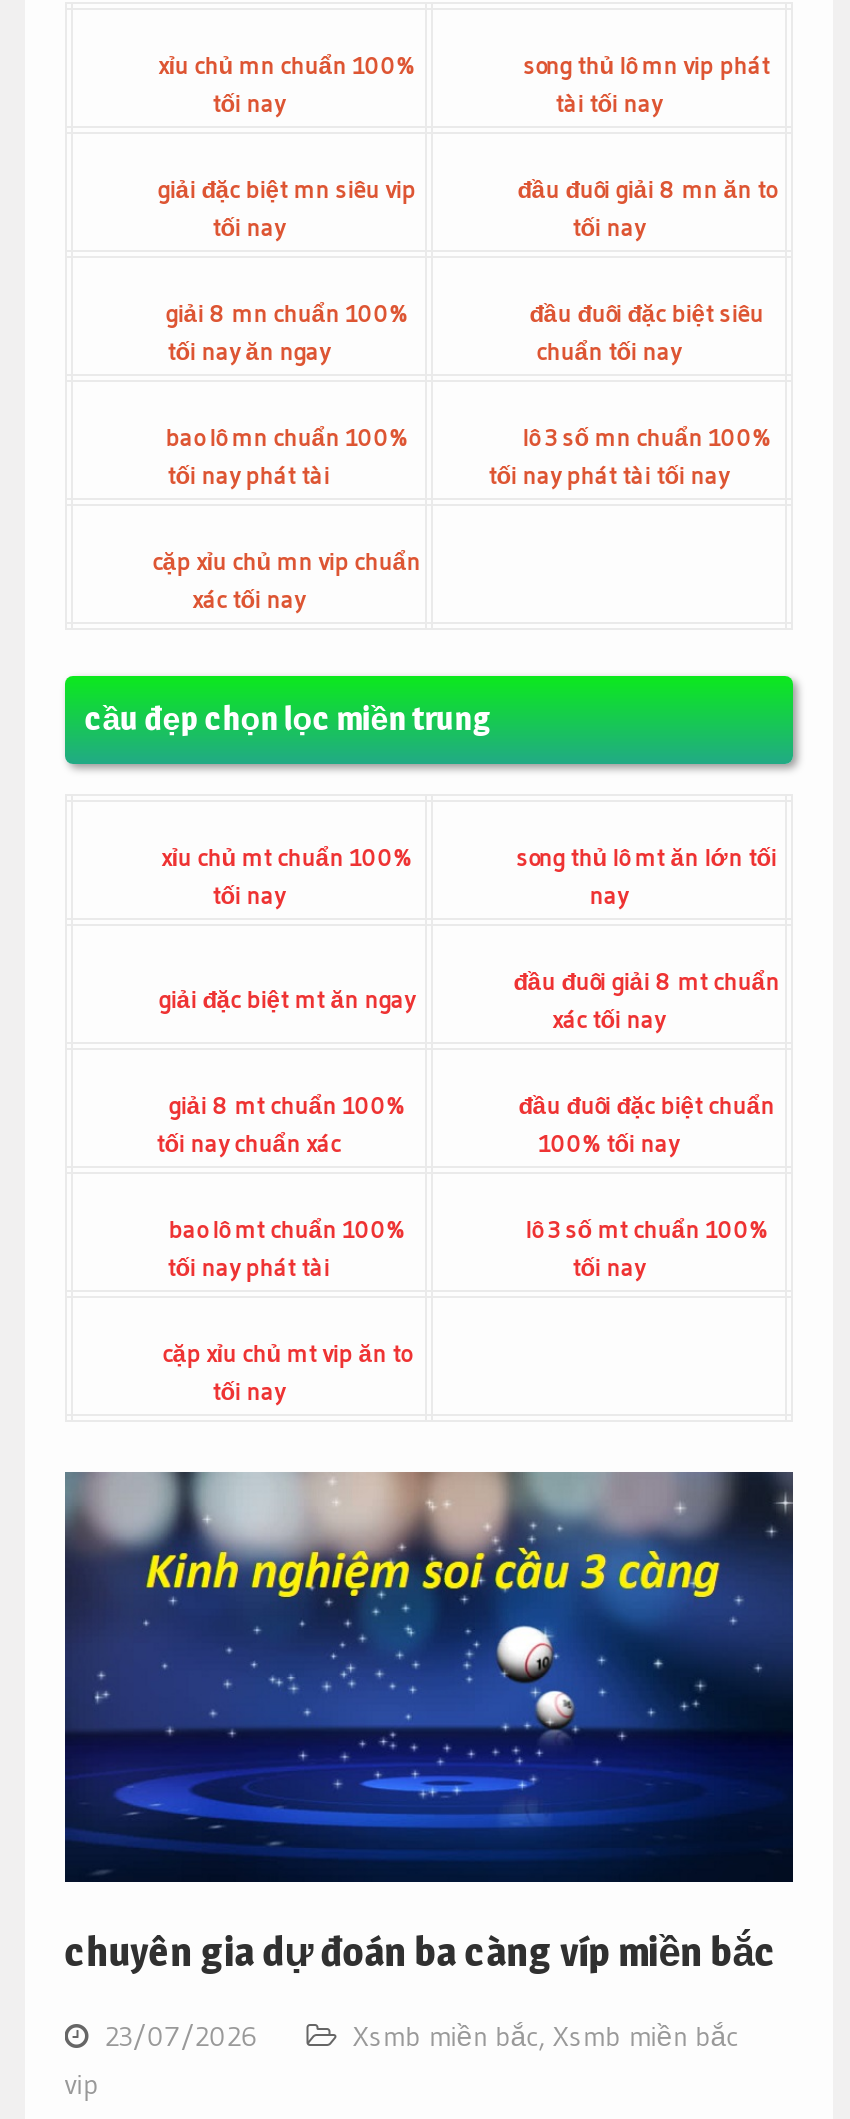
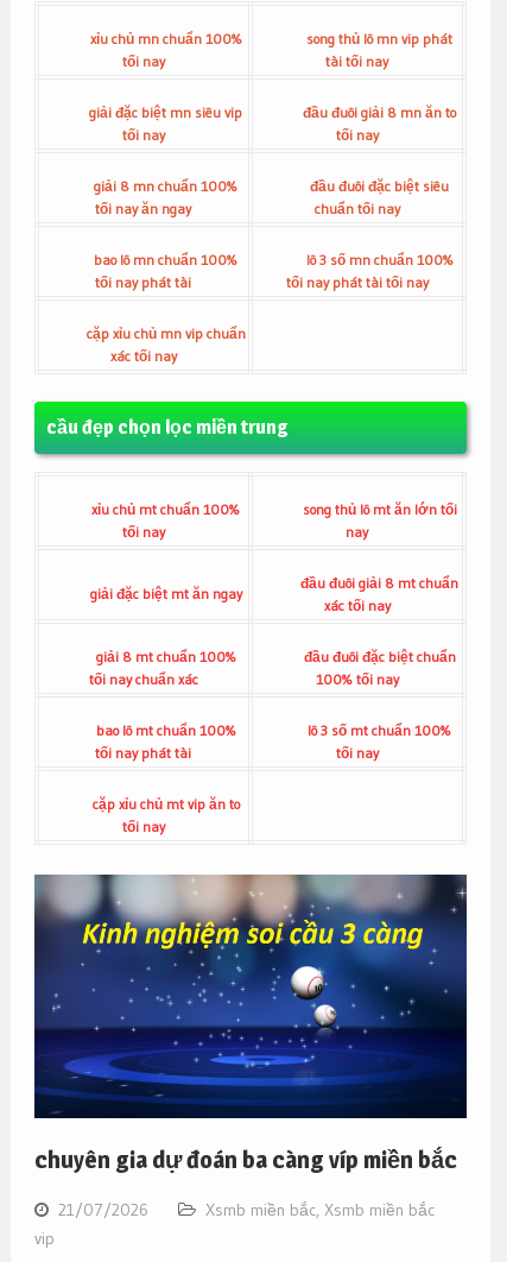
- 23/07/2026
+ 21/07/2026
